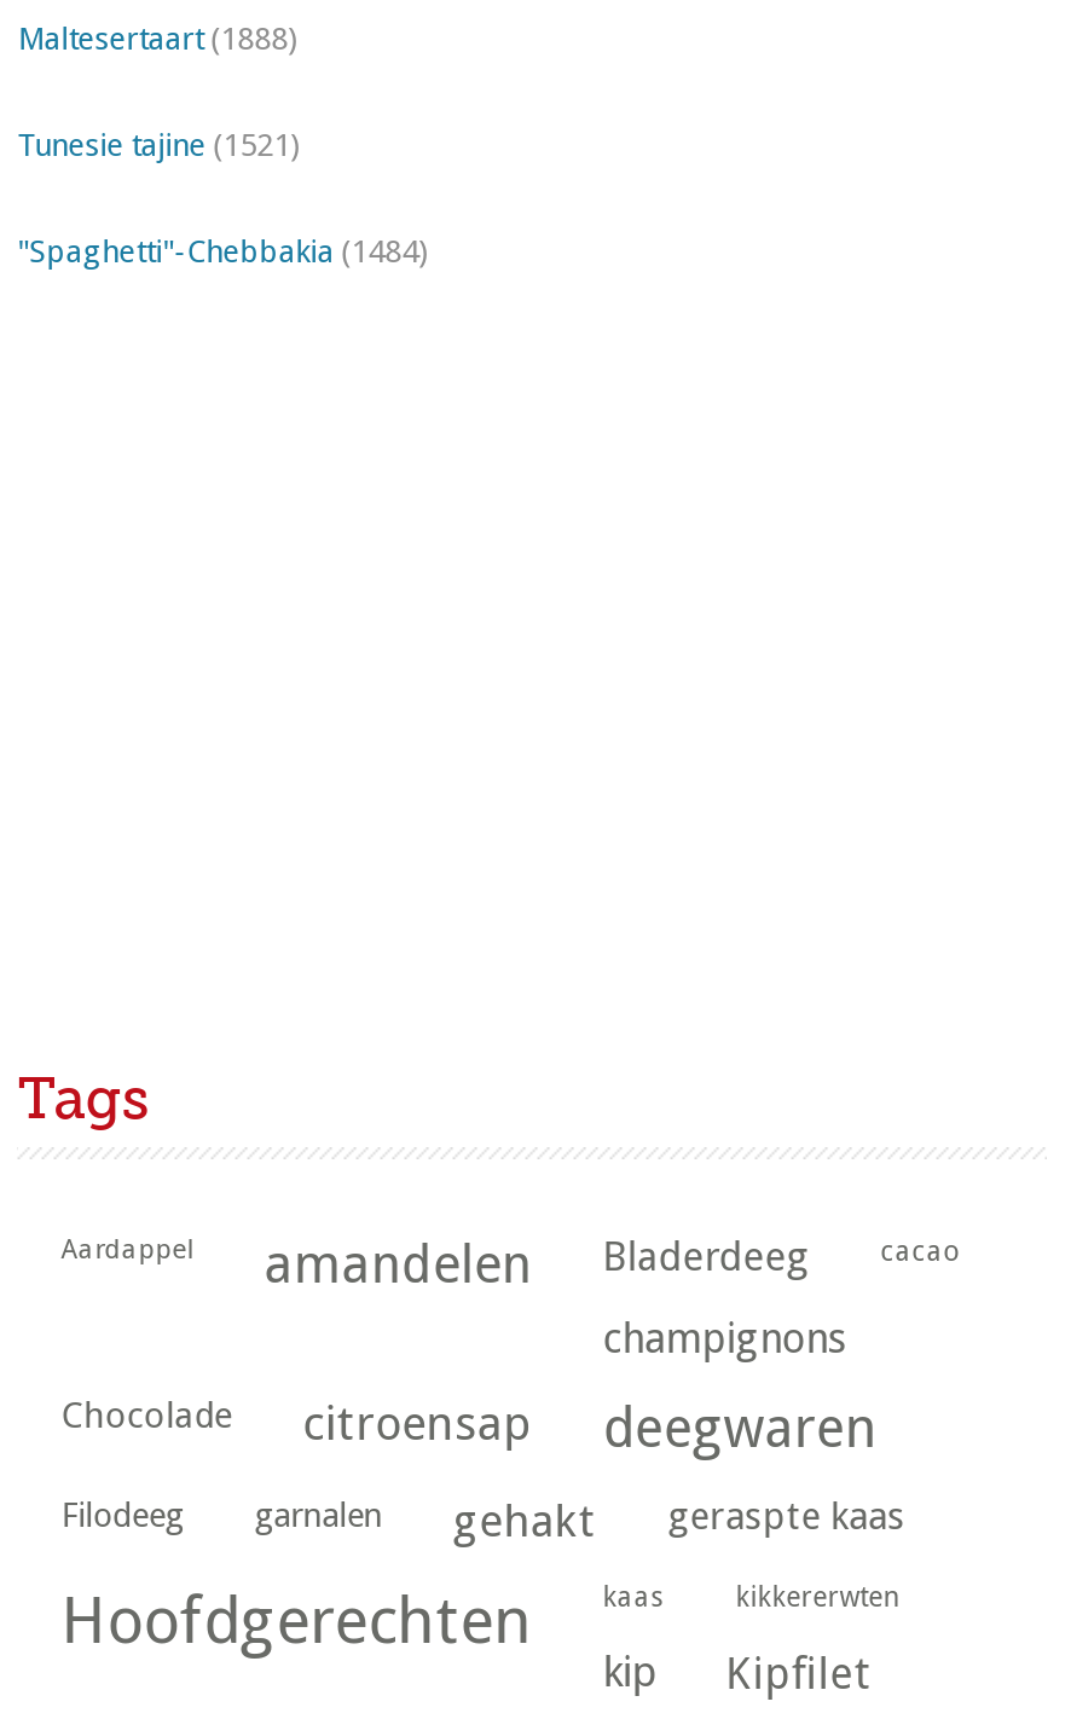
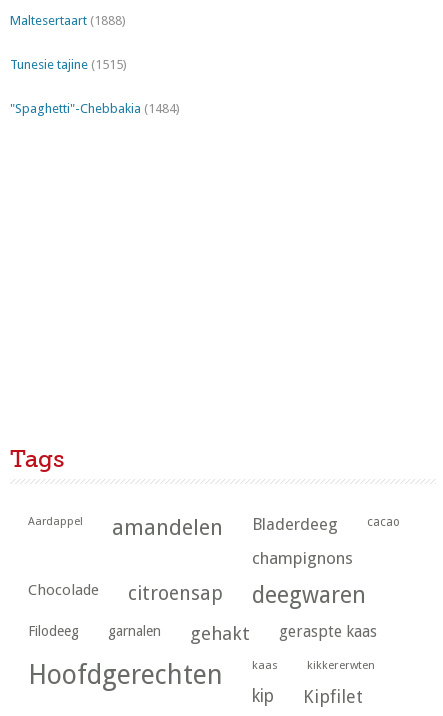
- Tunesie tajine (1521)
+ Tunesie tajine (1515)
